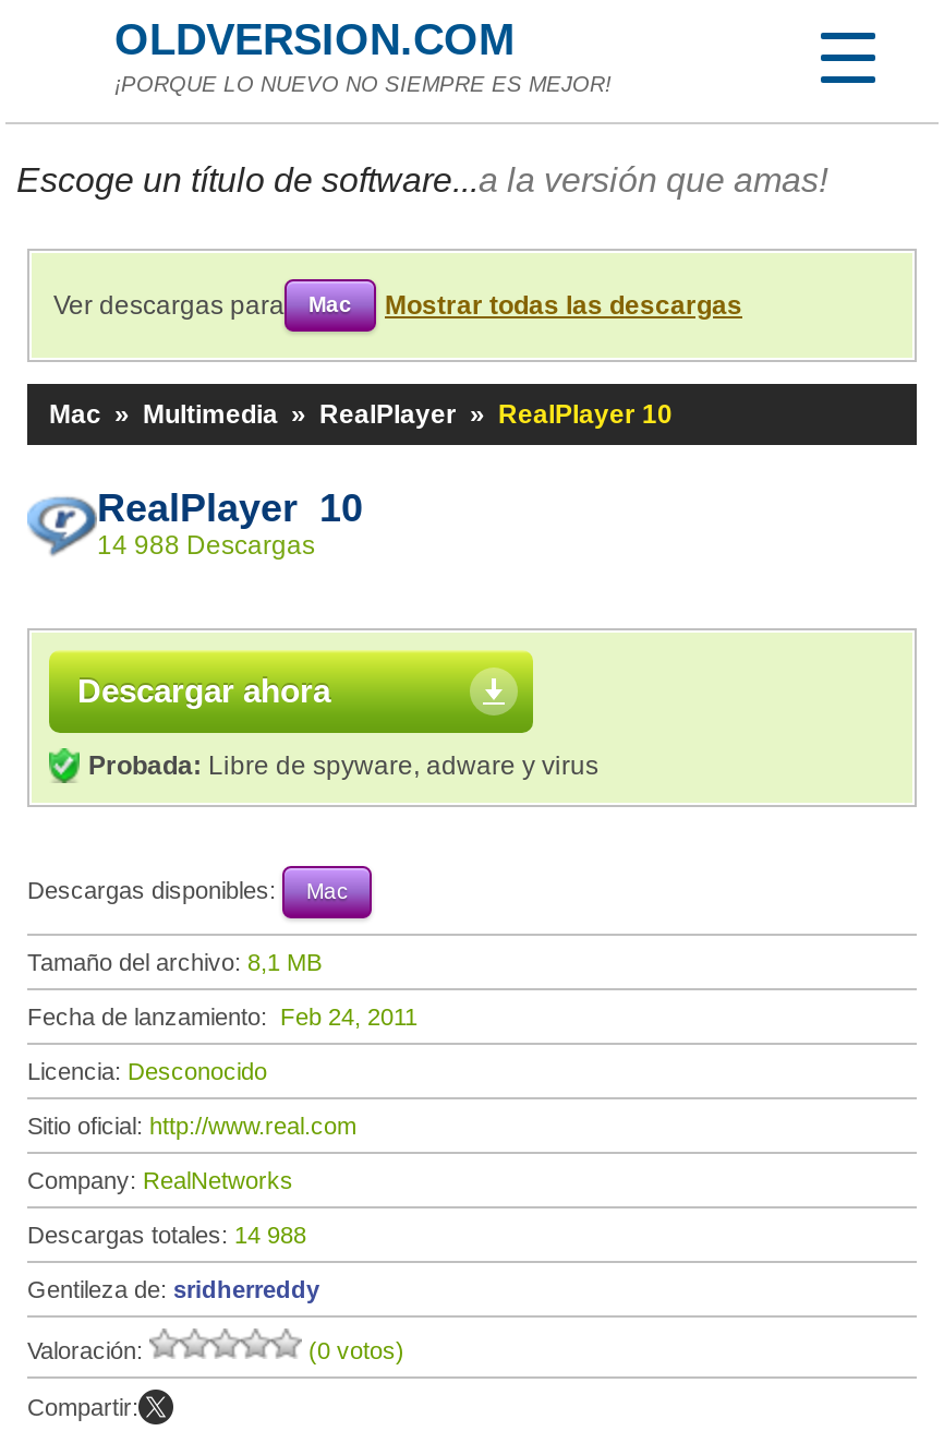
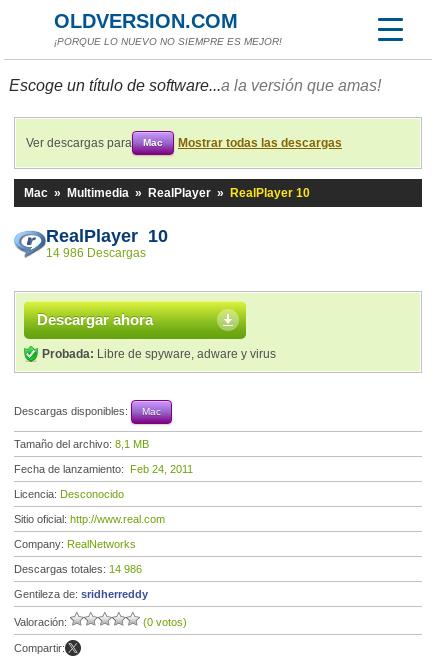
- 14 988 Descargas
+ 14 986 Descargas

- Descargas totales: 14 988
+ Descargas totales: 14 986
